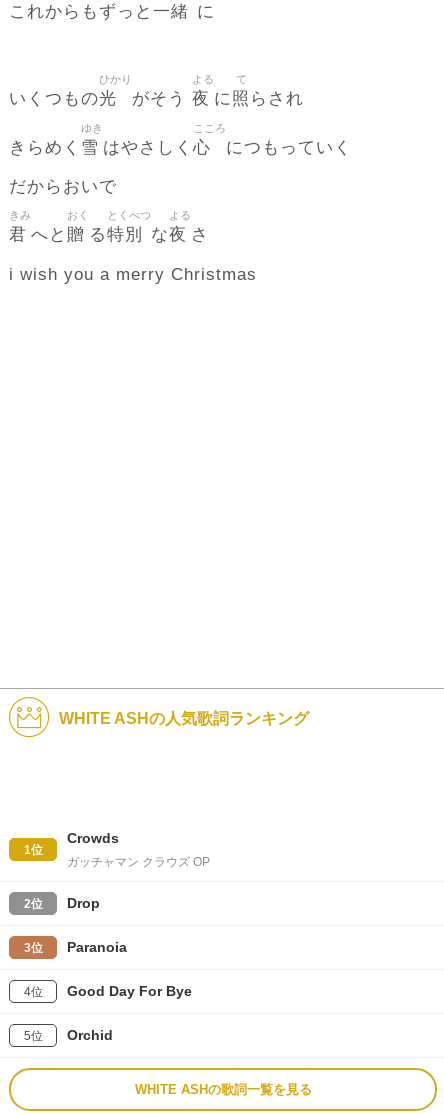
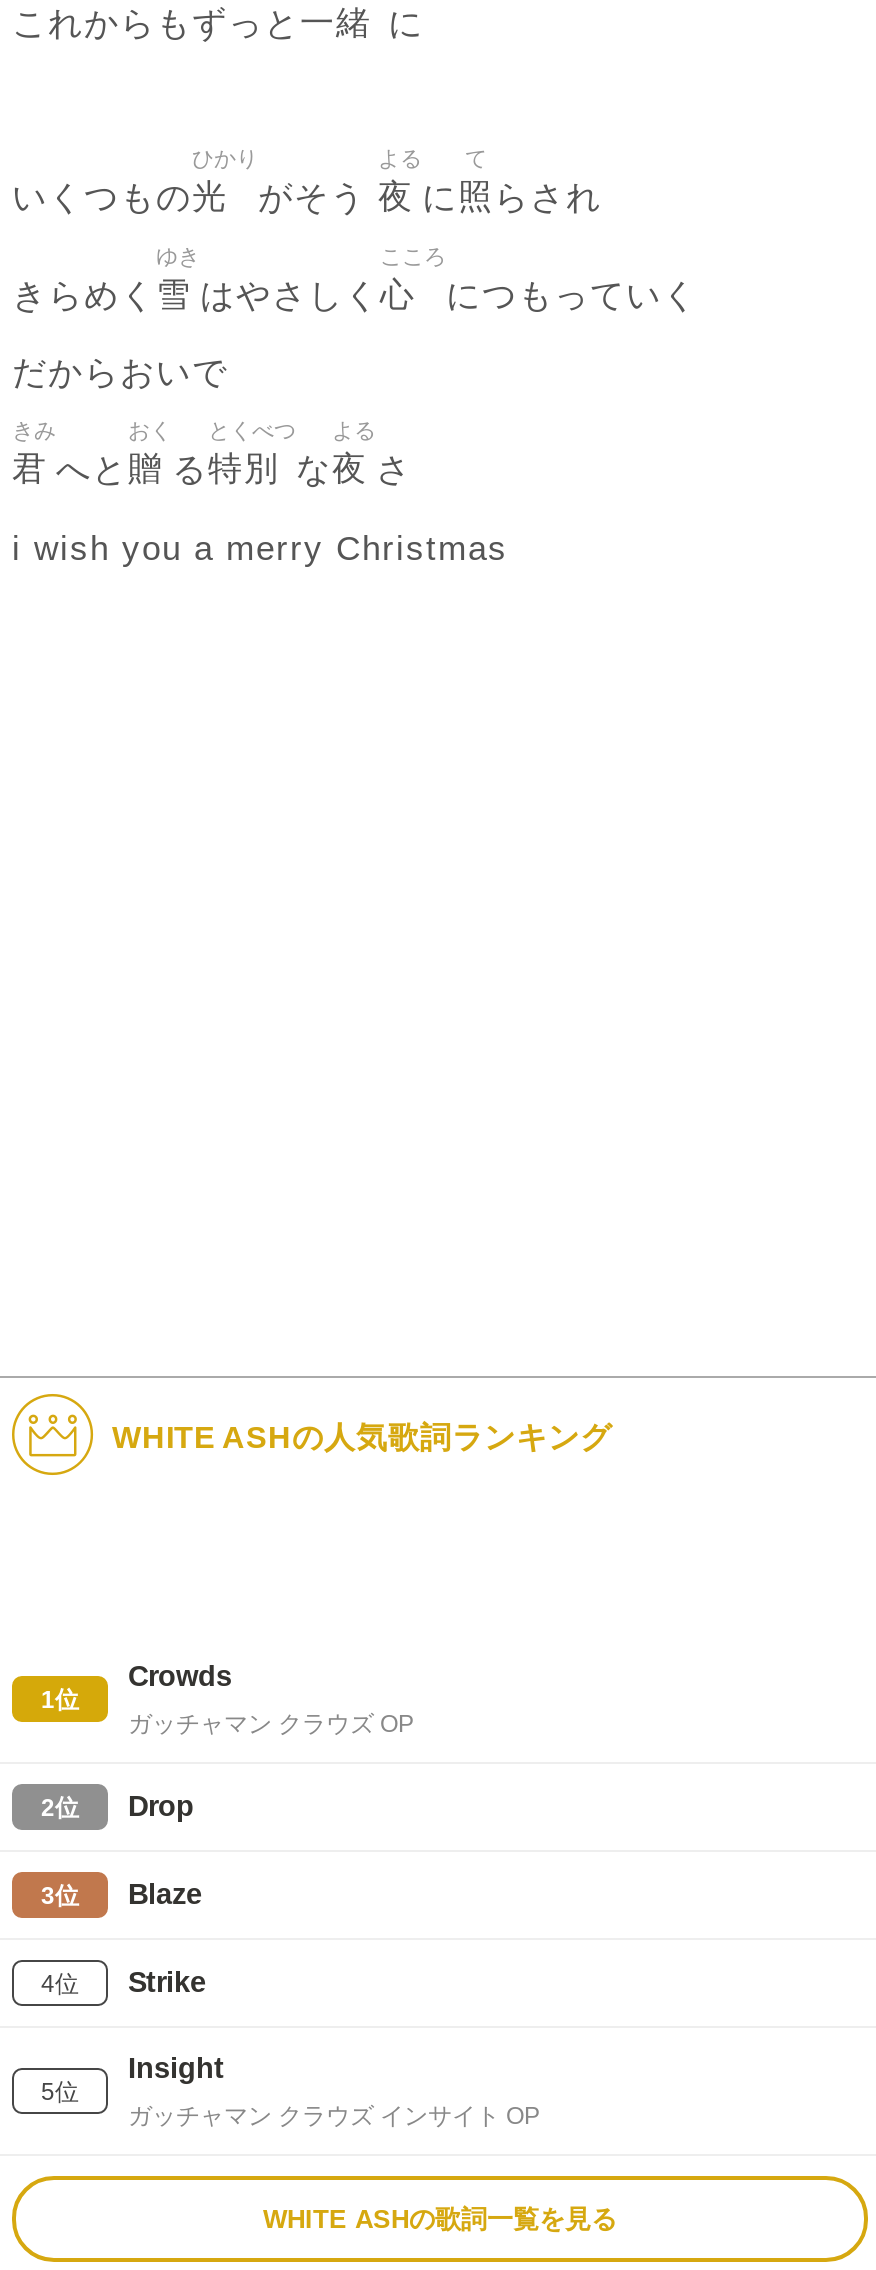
- Paranoia
+ Blaze

- Good Day For Bye
+ Strike

- Orchid
+ Insight
+ ガッチャマン クラウズ インサイト OP
